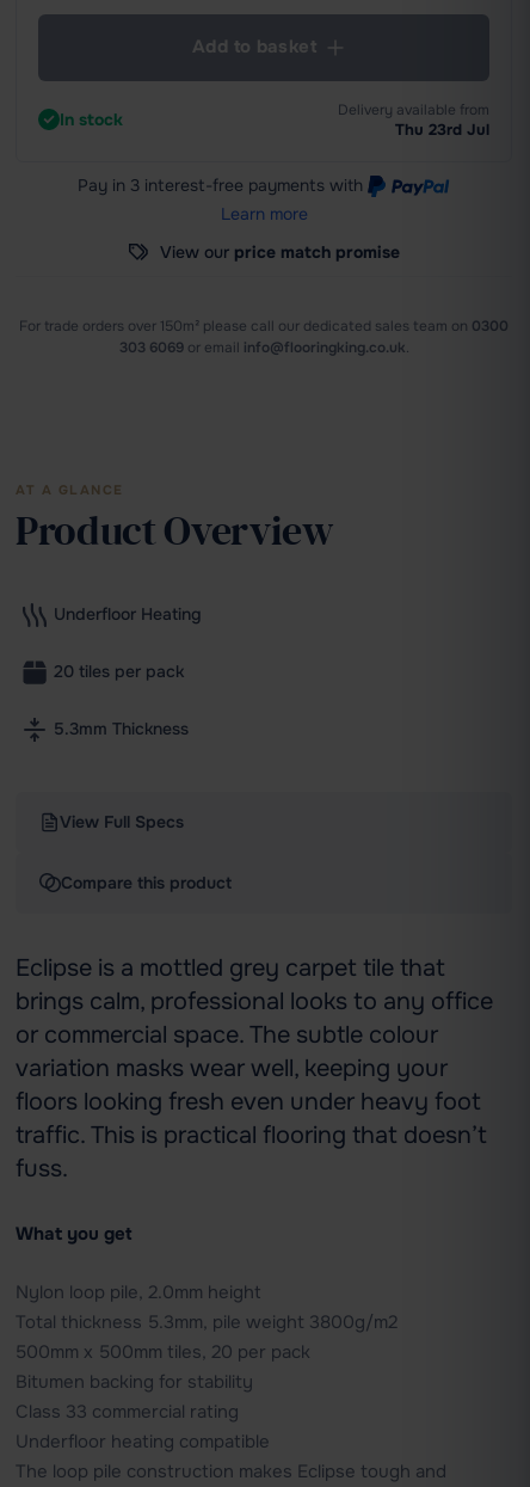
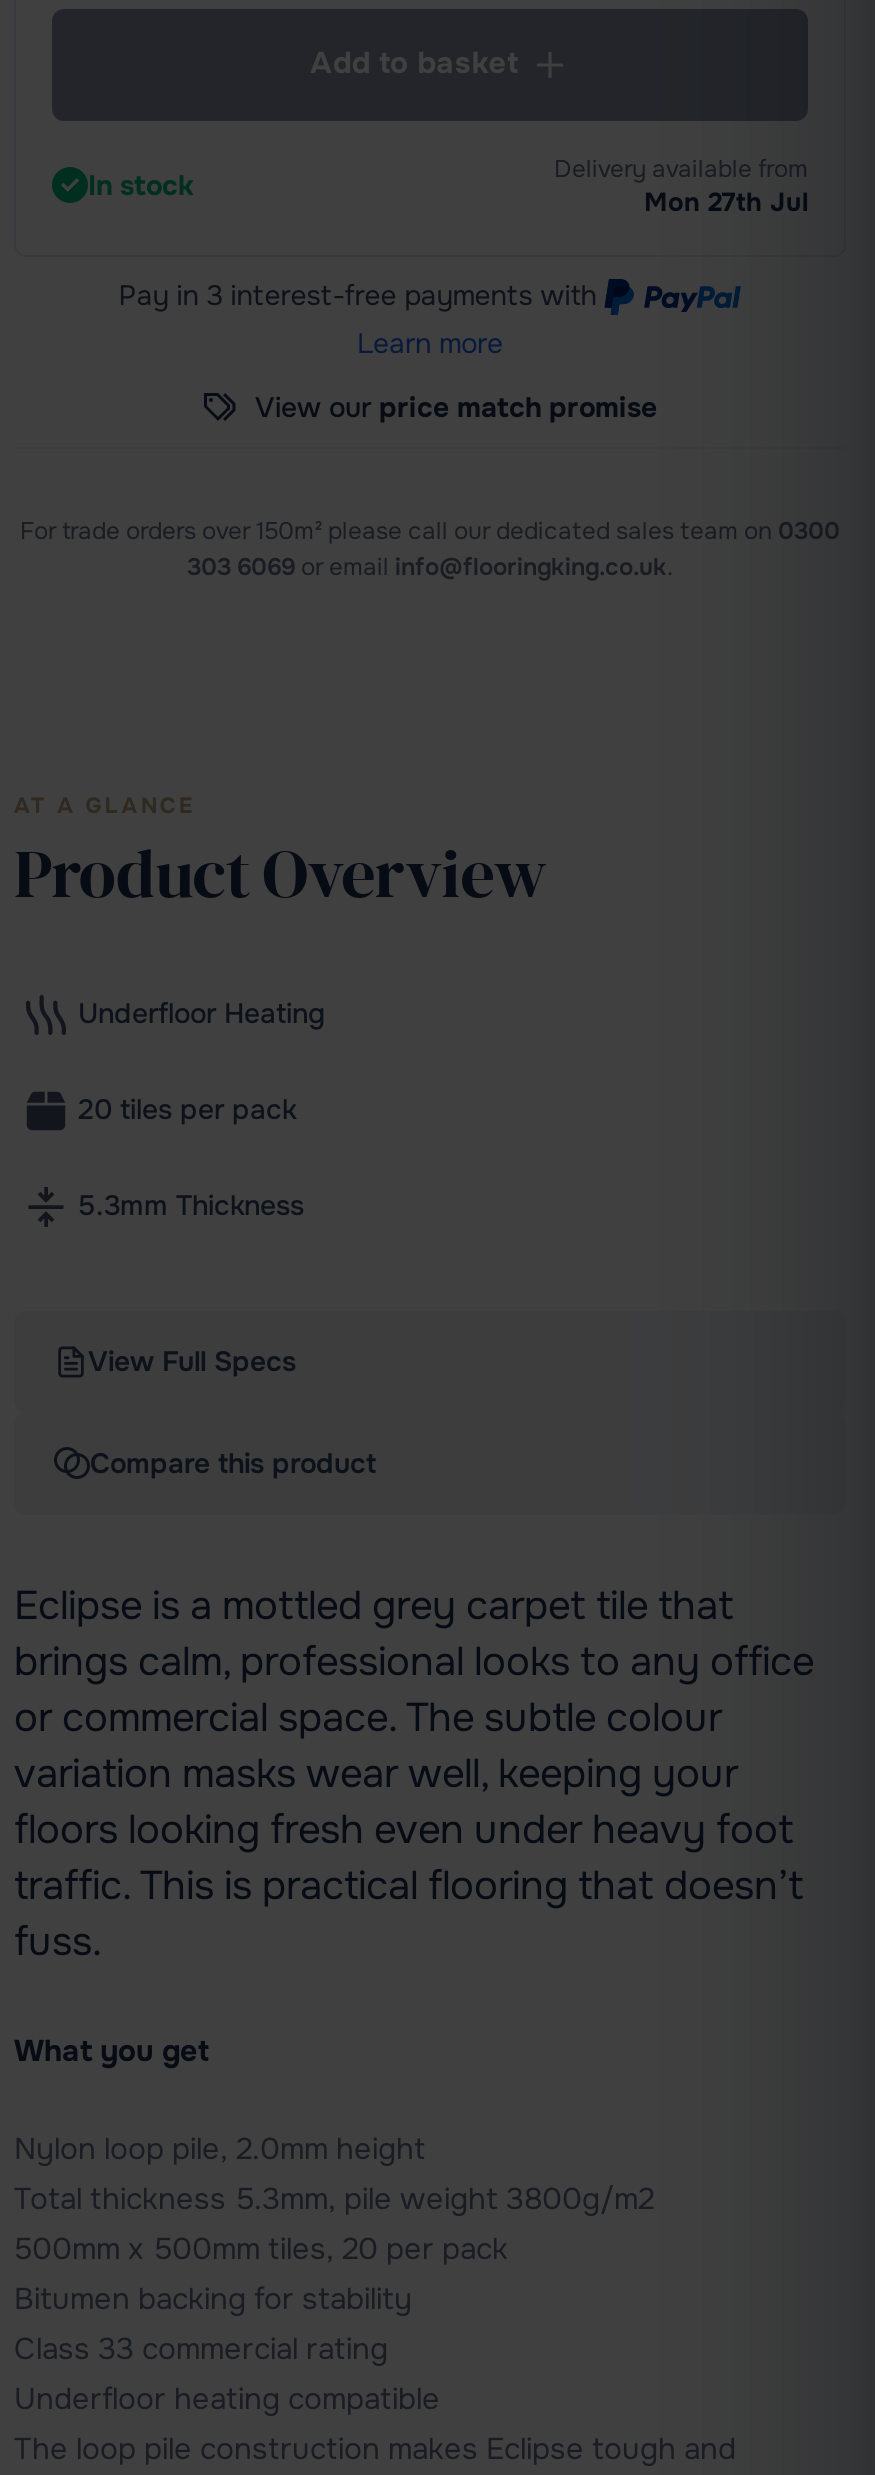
- Thu 23rd Jul
+ Mon 27th Jul
